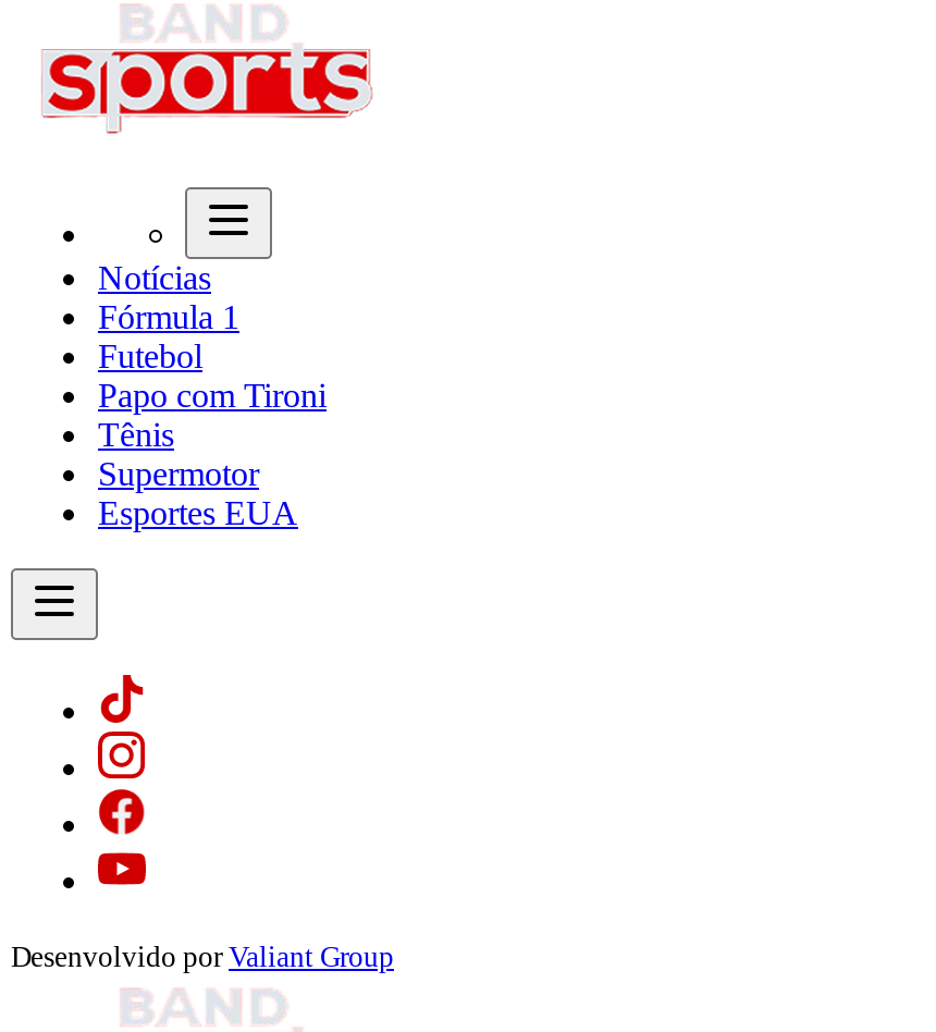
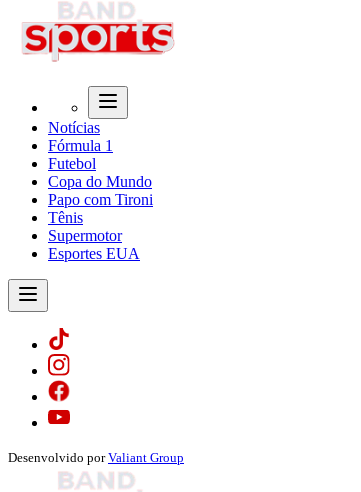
+ Copa do Mundo
